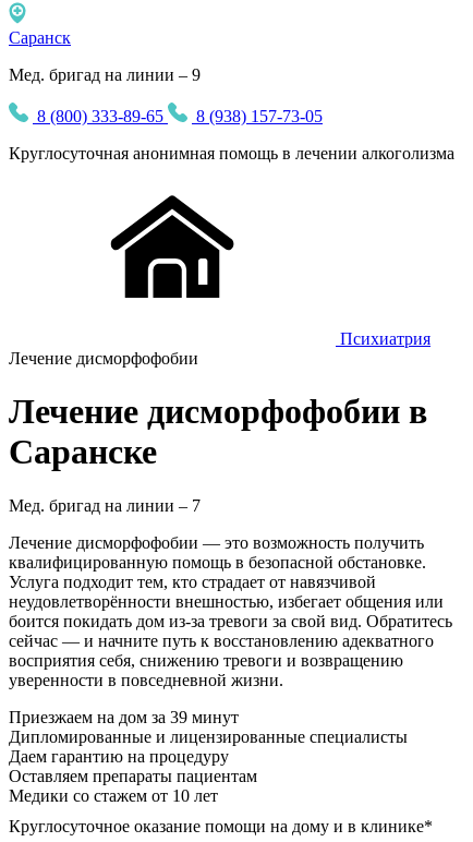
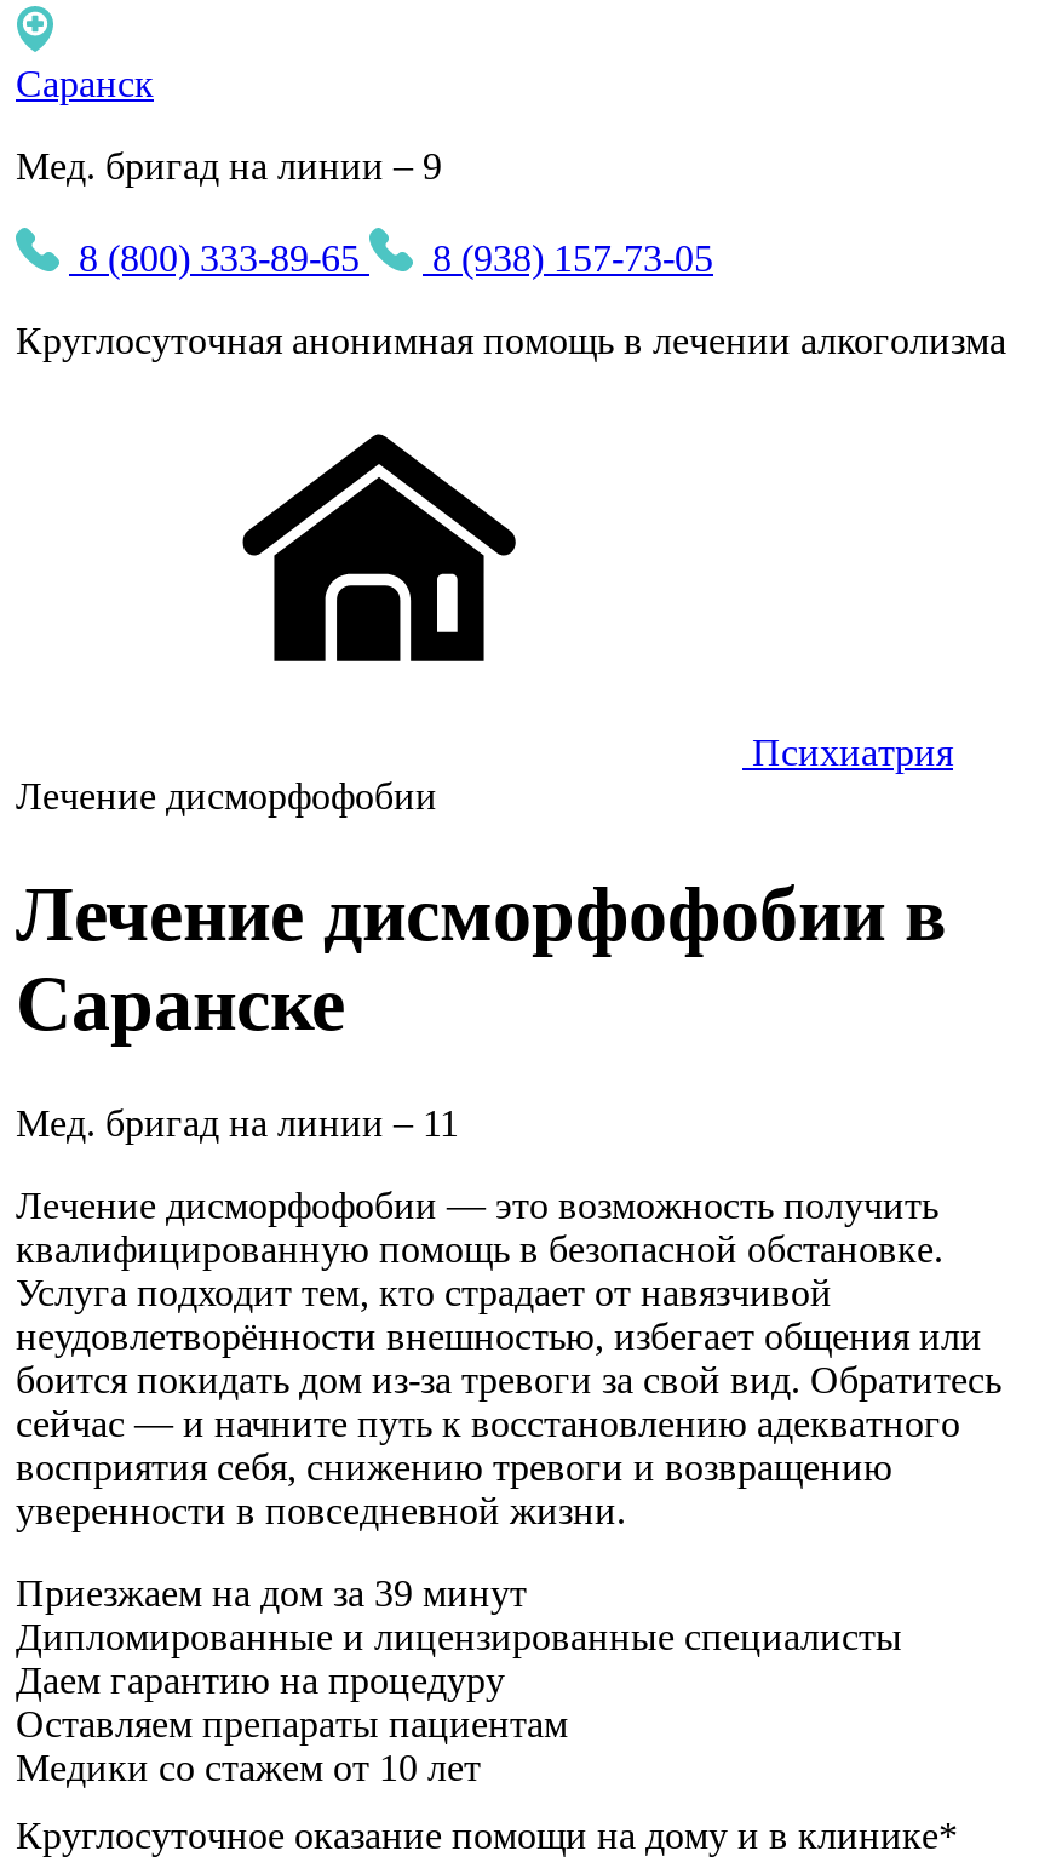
- Мед. бригад на линии – 7
+ Мед. бригад на линии – 11
